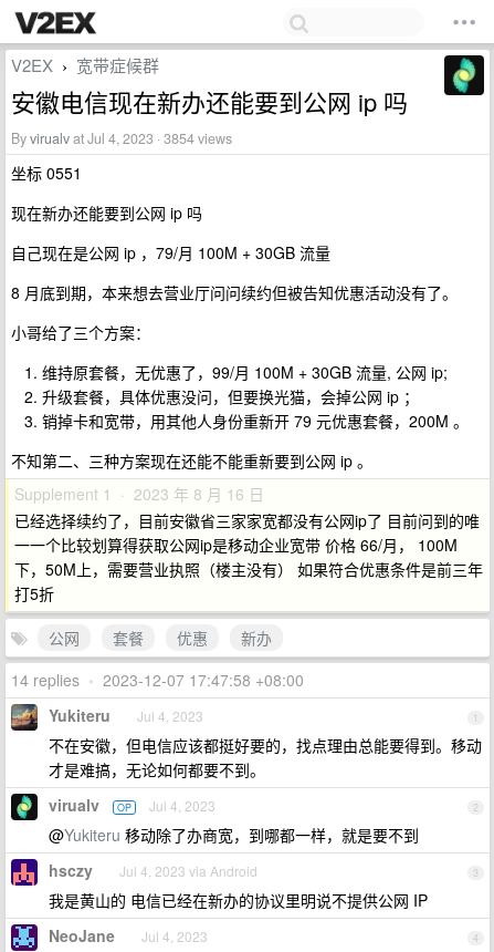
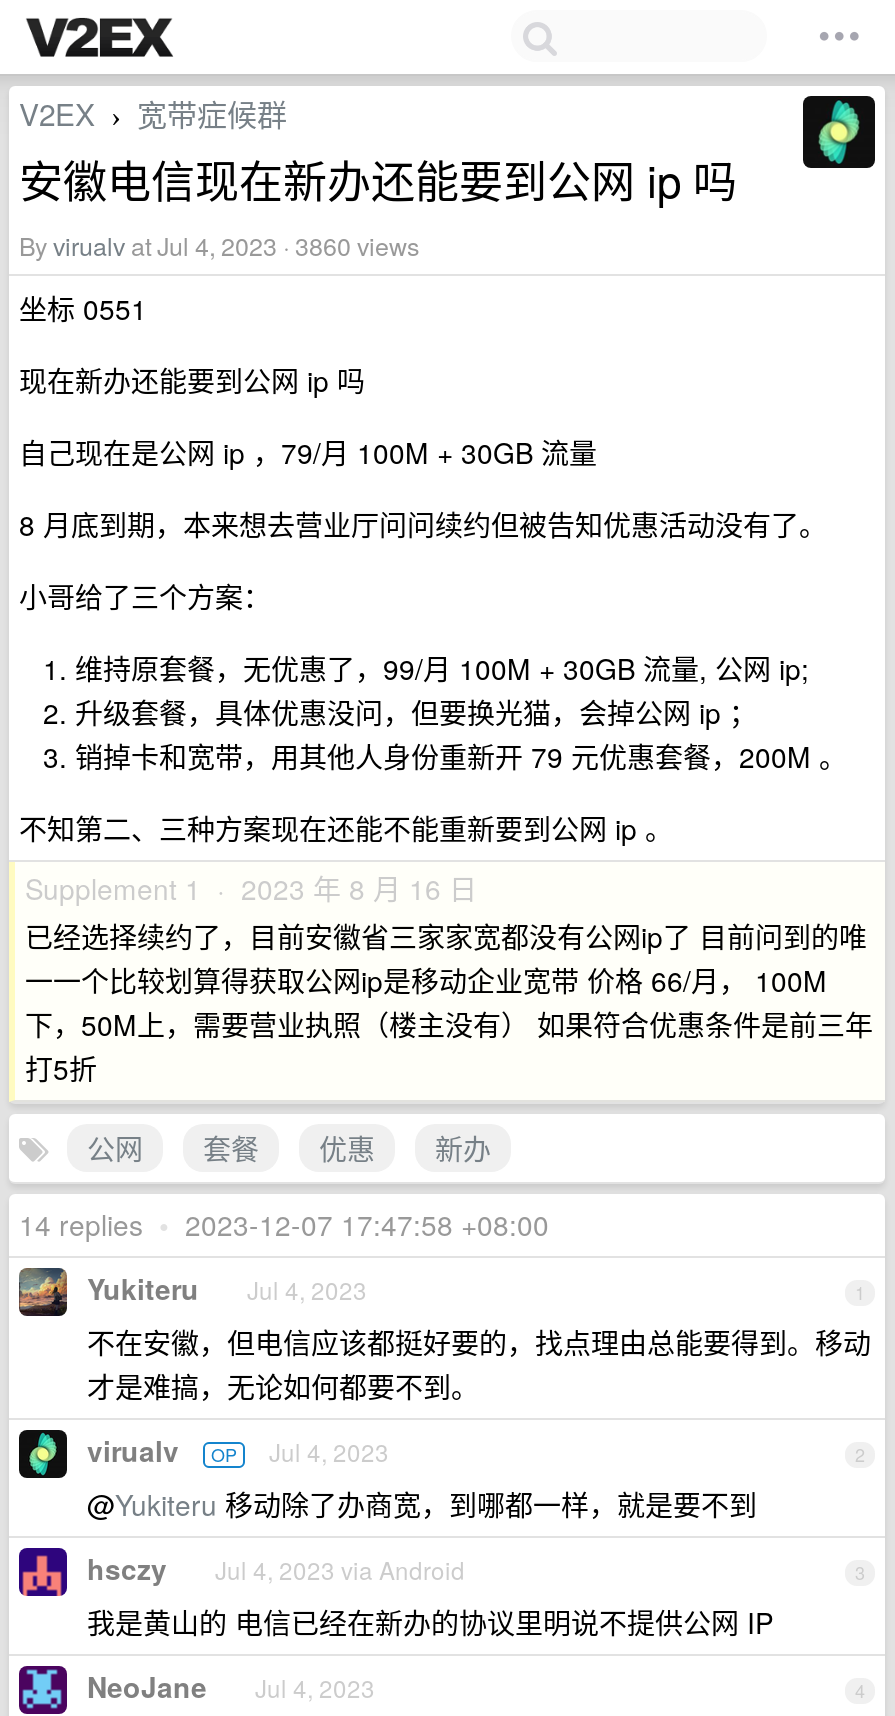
- Byvirualv at Jul 4, 2023 · 3854 views
+ Byvirualv at Jul 4, 2023 · 3860 views
